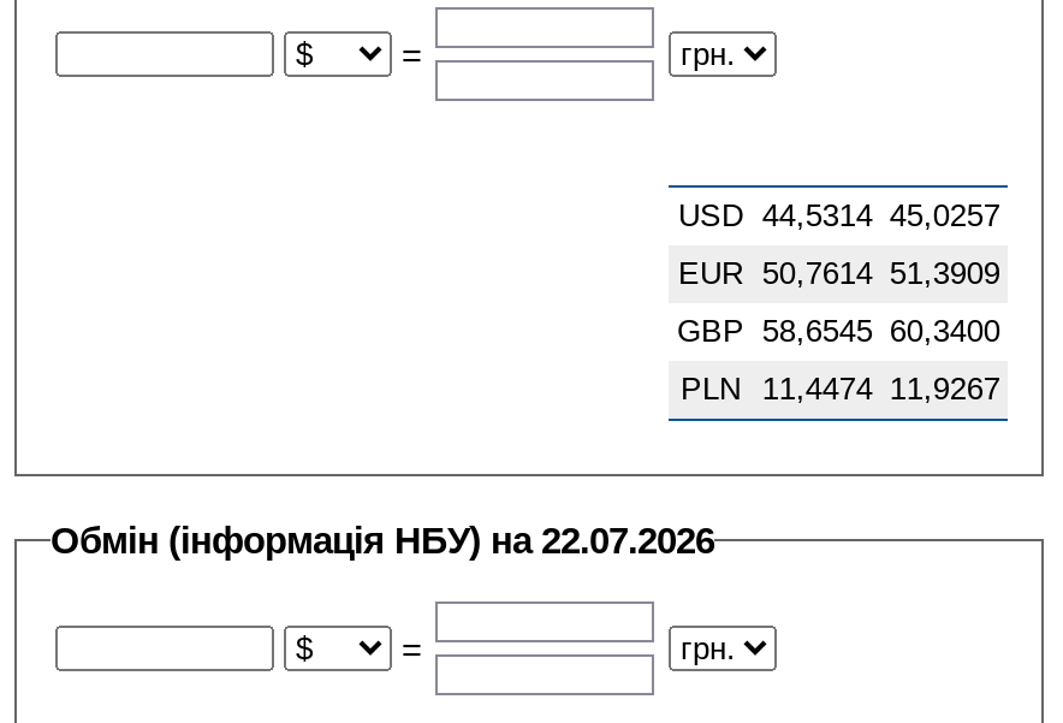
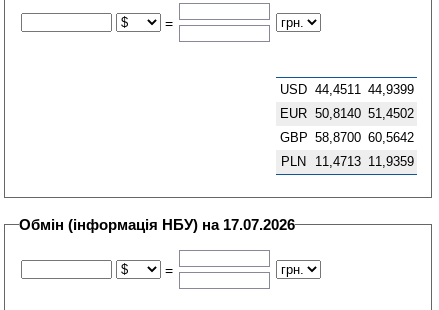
- USD 44,5314 45,0257
+ USD 44,4511 44,9399

- EUR 50,7614 51,3909
+ EUR 50,8140 51,4502

- GBP 58,6545 60,3400
+ GBP 58,8700 60,5642

- PLN 11,4474 11,9267
+ PLN 11,4713 11,9359

- Обмін (інформація НБУ) на 22.07.2026
+ Обмін (інформація НБУ) на 17.07.2026
